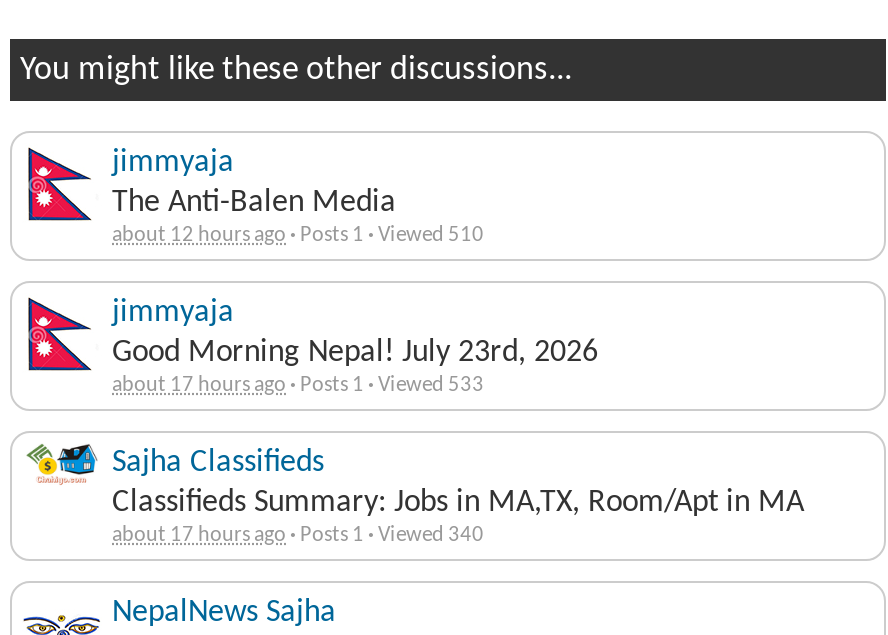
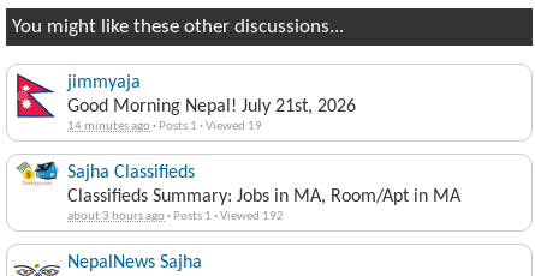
- The Anti-Balen Media
- about 12 hours ago · Posts 1 · Viewed 510
- jimmyaja
- Good Morning Nepal! July 23rd, 2026
- about 17 hours ago · Posts 1 · Viewed 533
+ Good Morning Nepal! July 21st, 2026
+ 14 minutes ago · Posts 1 · Viewed 19

- Classifieds Summary: Jobs in MA,TX, Room/Apt in MA
+ Classifieds Summary: Jobs in MA, Room/Apt in MA

- about 17 hours ago · Posts 1 · Viewed 340
+ about 3 hours ago · Posts 1 · Viewed 192
